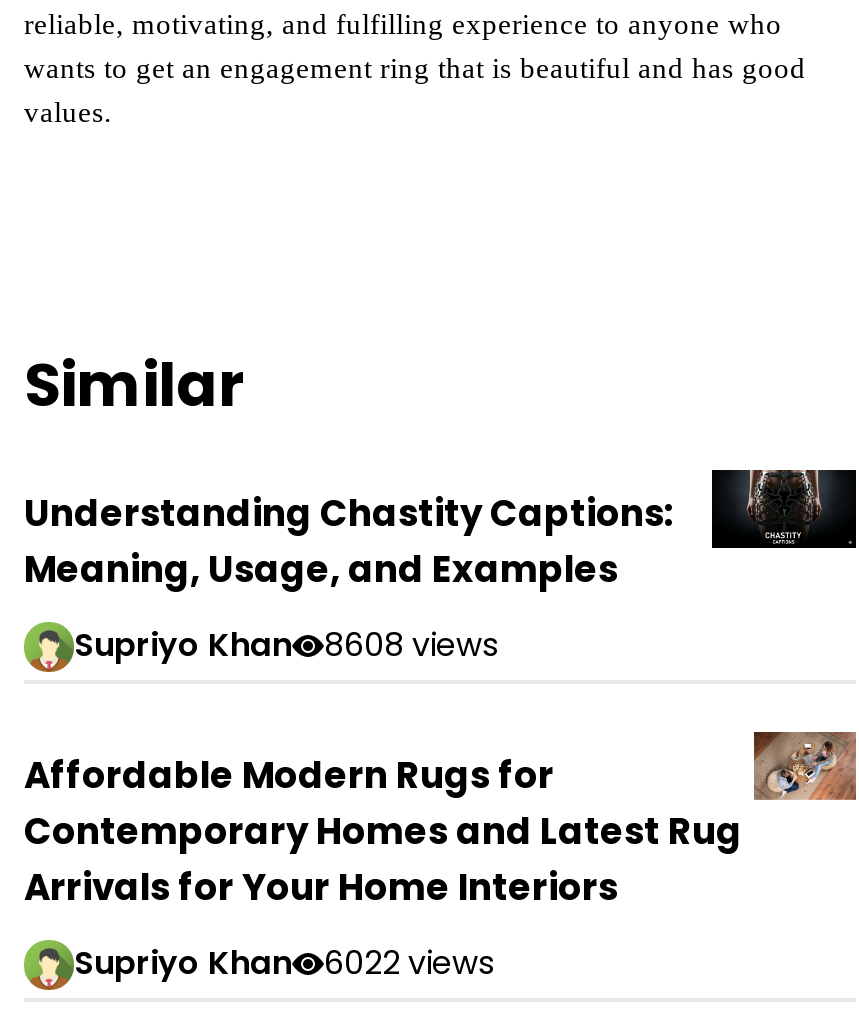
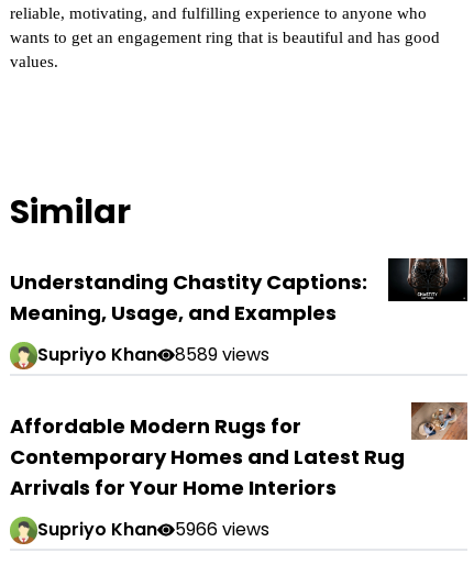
- Supriyo Khan 8608 views
+ Supriyo Khan 8589 views

- Supriyo Khan 6022 views
+ Supriyo Khan 5966 views
